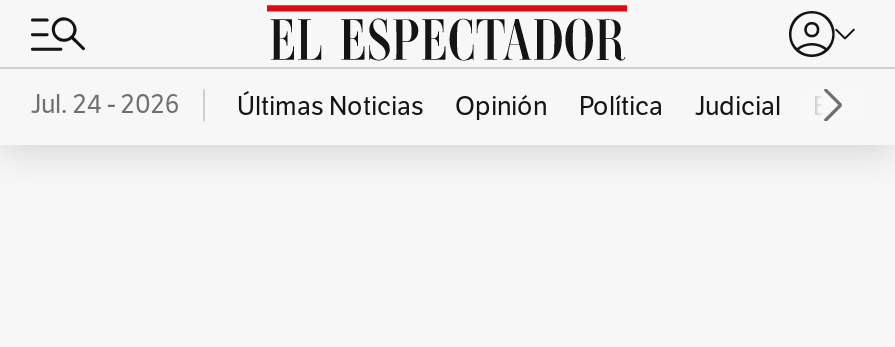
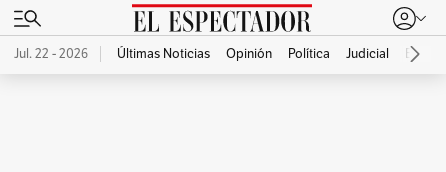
- Jul. 24 - 2026
+ Jul. 22 - 2026
